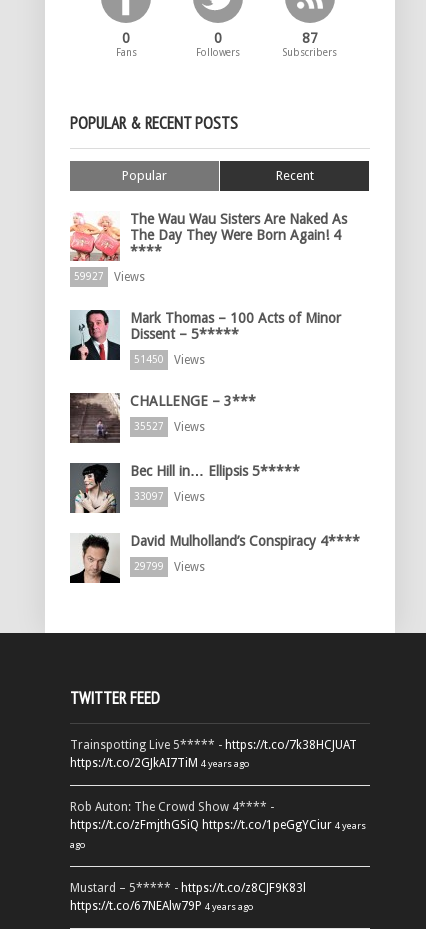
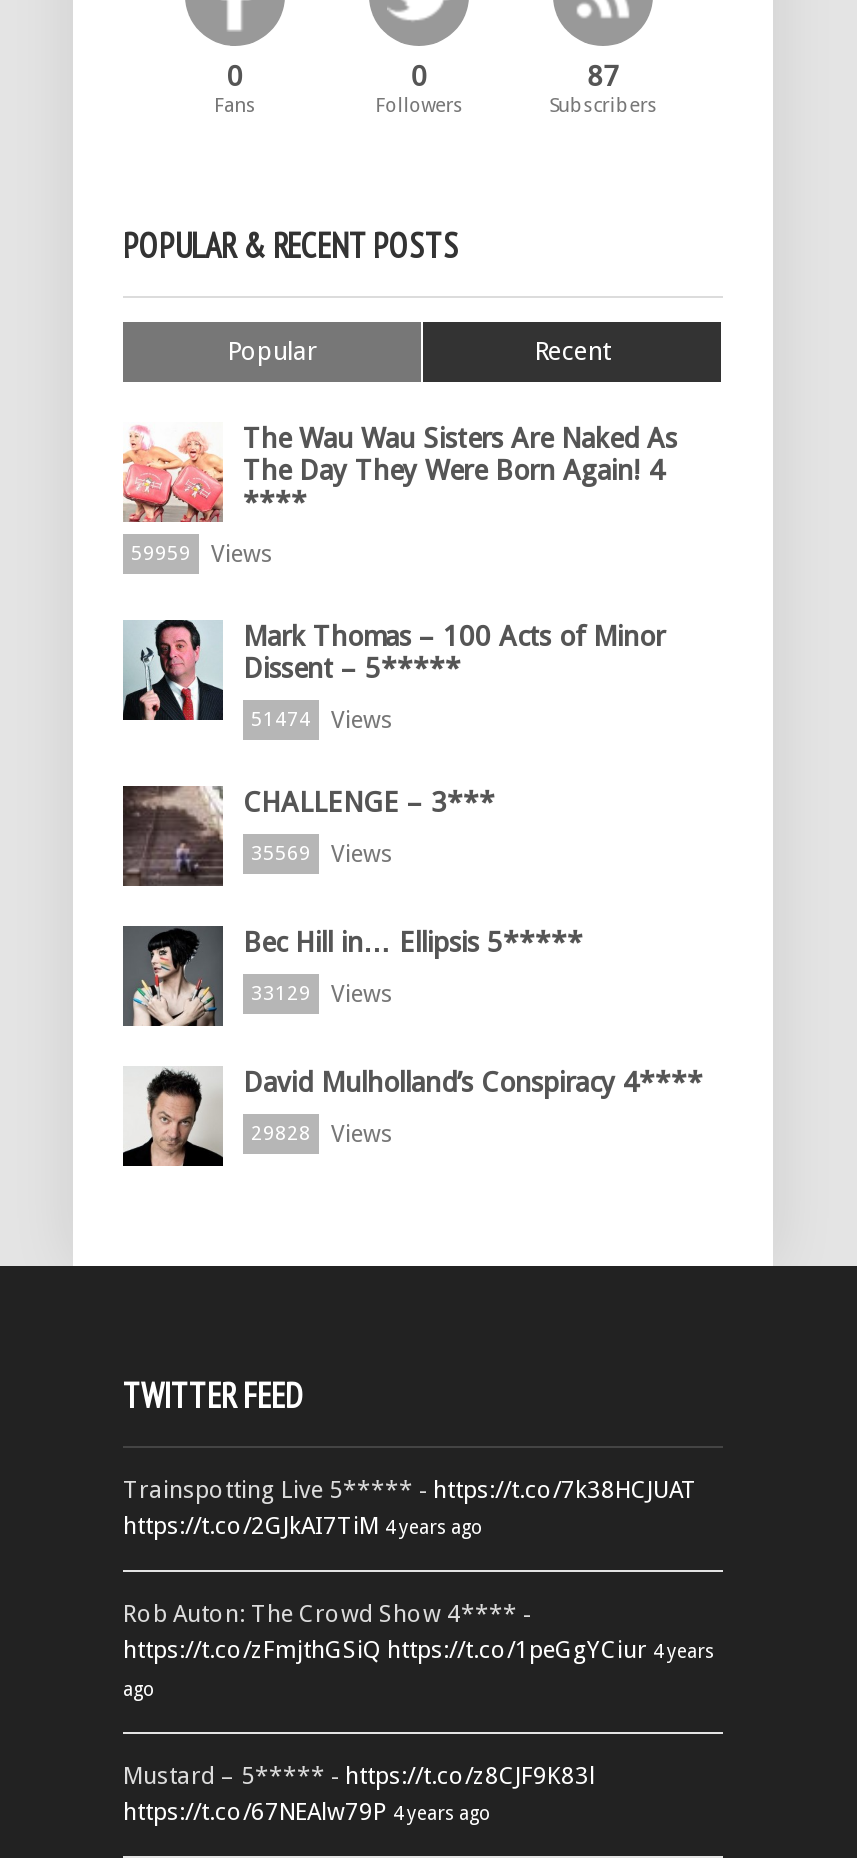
- 59927 Views
+ 59959 Views

- 51450 Views
+ 51474 Views

- 35527 Views
+ 35569 Views

- 33097 Views
+ 33129 Views

- 29799 Views
+ 29828 Views
